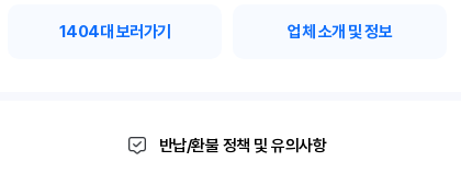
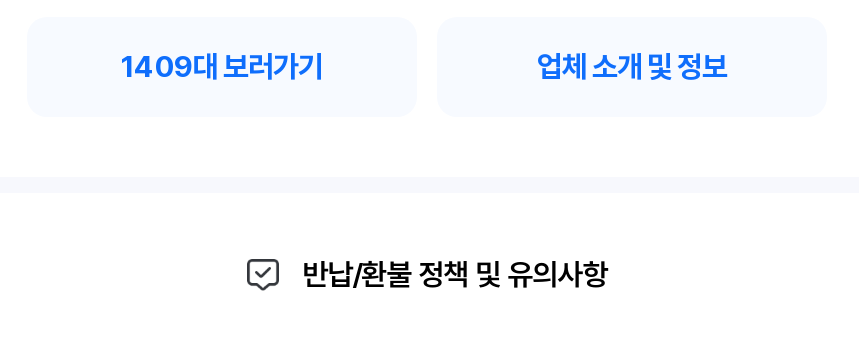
- 1404대 보러가기
+ 1409대 보러가기
